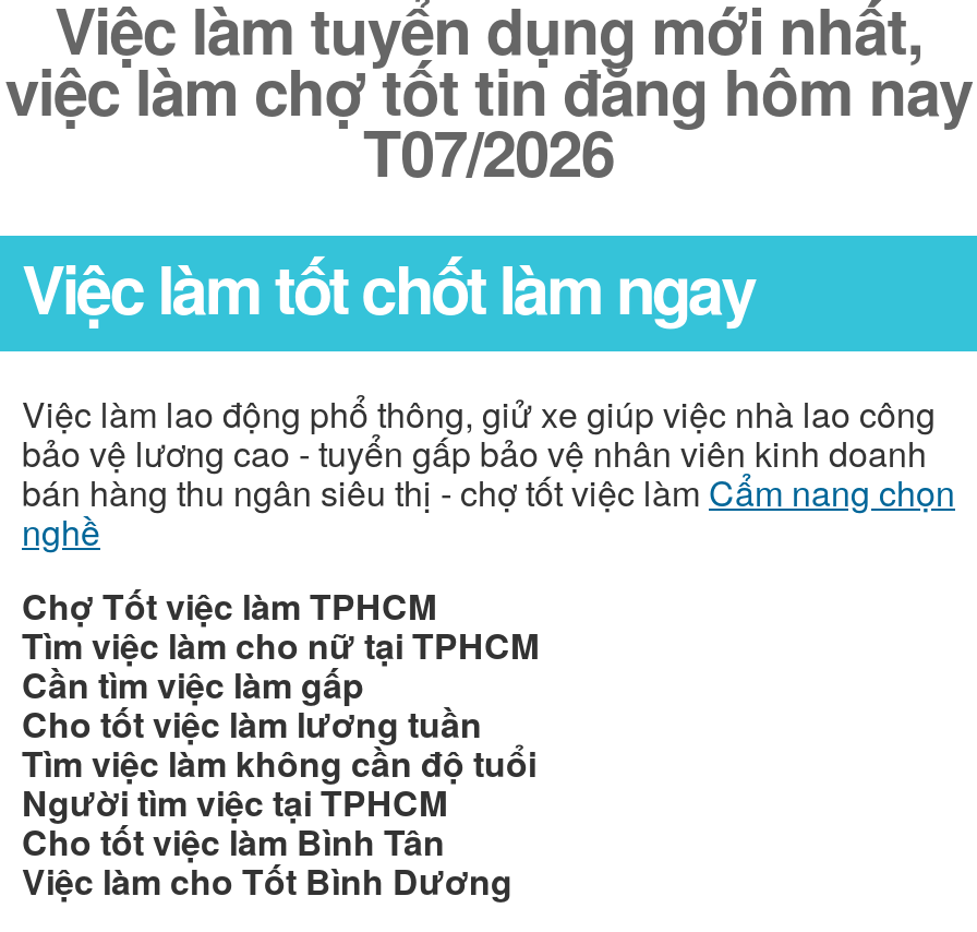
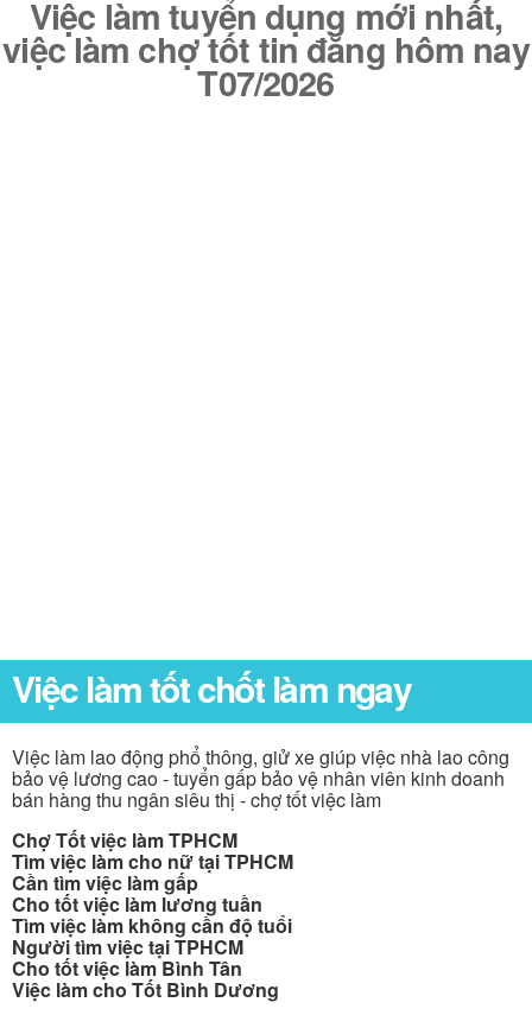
moved down: Việc làm tốt chốt làm ngay | Việc làm lao động phổ thông, giử xe giúp việc nhà lao công | bảo vệ lương cao - tuyển gấp bảo vệ nhân viên kinh doanh

- bán hàng thu ngân siêu thị - chợ tốt việc làmCẩm nang chọn
- nghề
+ bán hàng thu ngân siêu thị - chợ tốt việc làm
